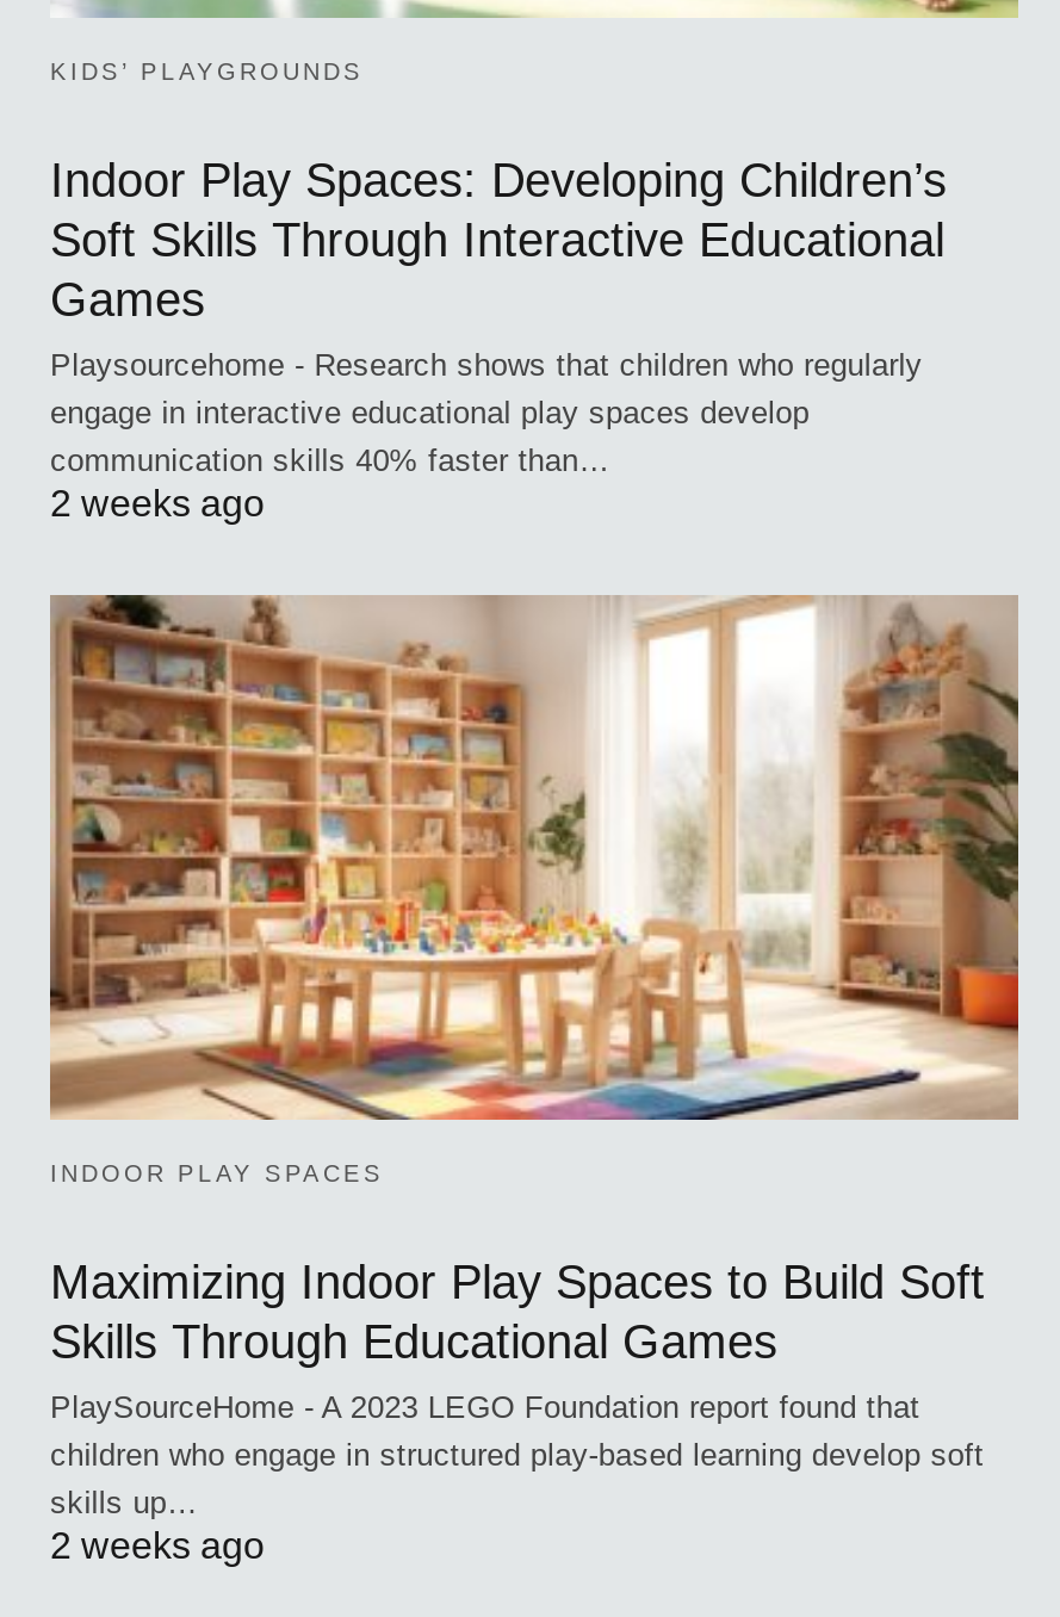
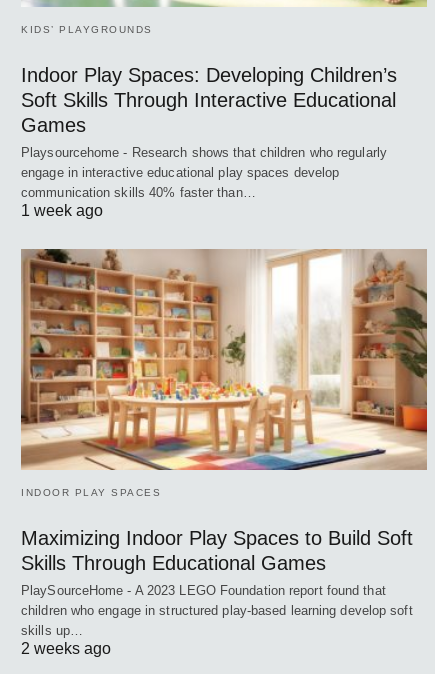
- 2 weeks ago
+ 1 week ago
